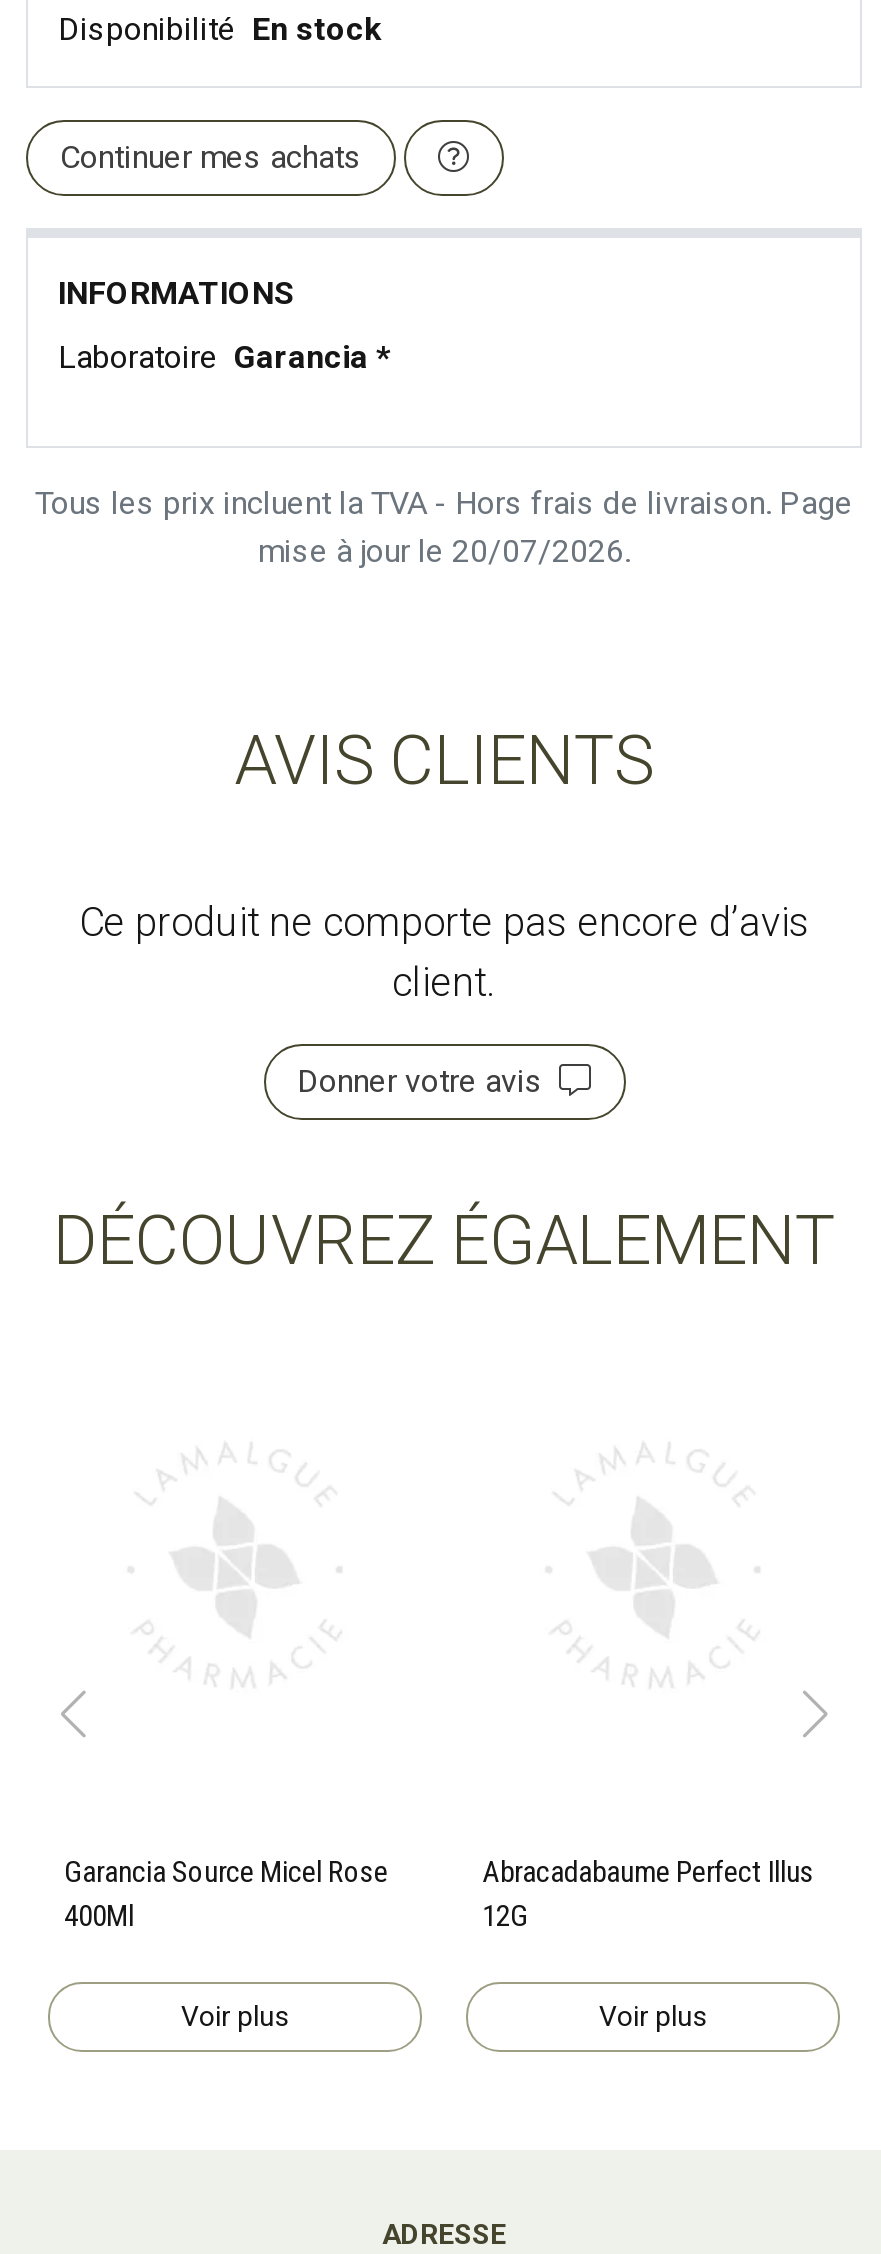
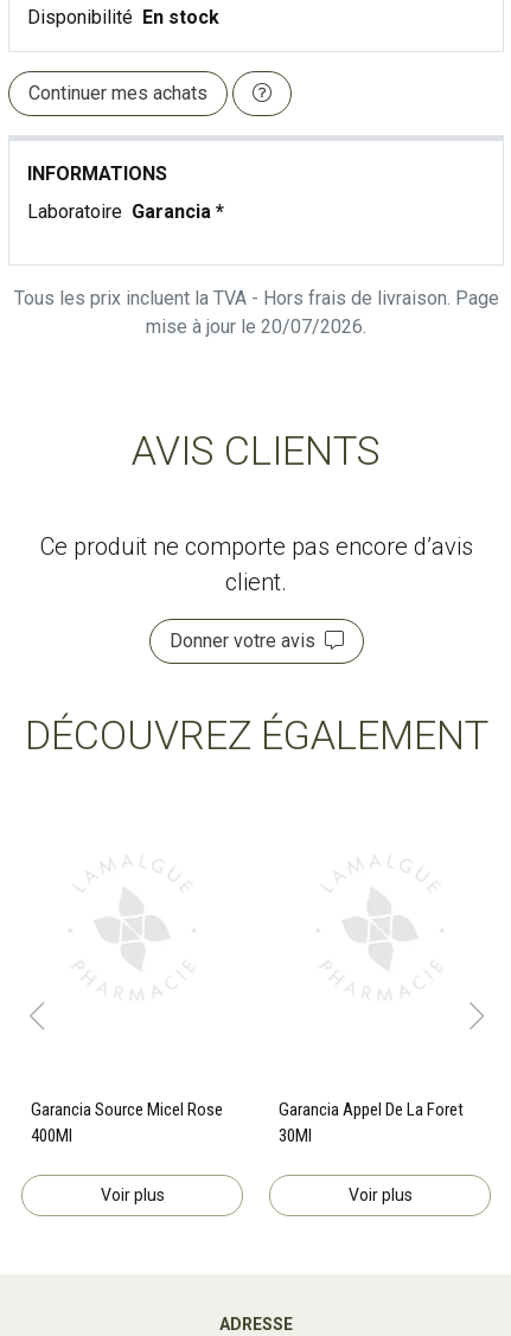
- Abracadabaume Perfect Illus
- 12G
+ Garancia Appel De La Foret
+ 30Ml
